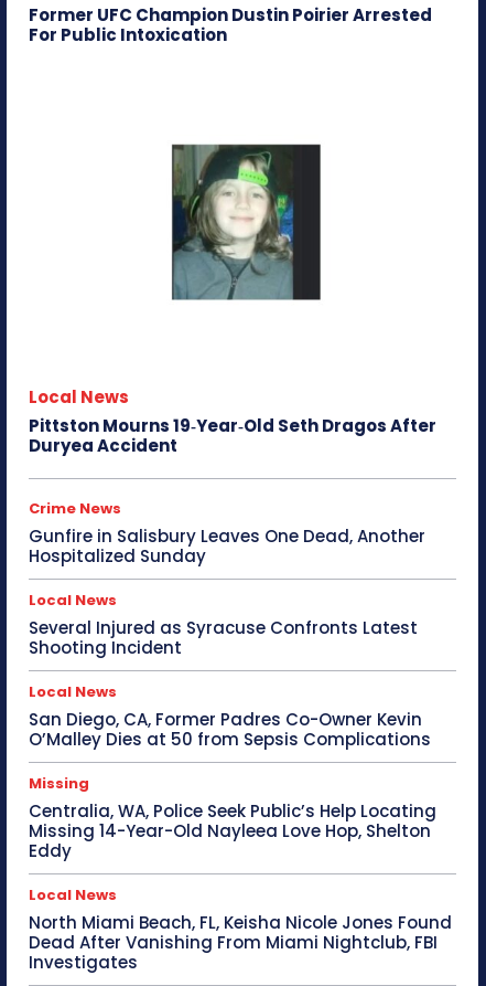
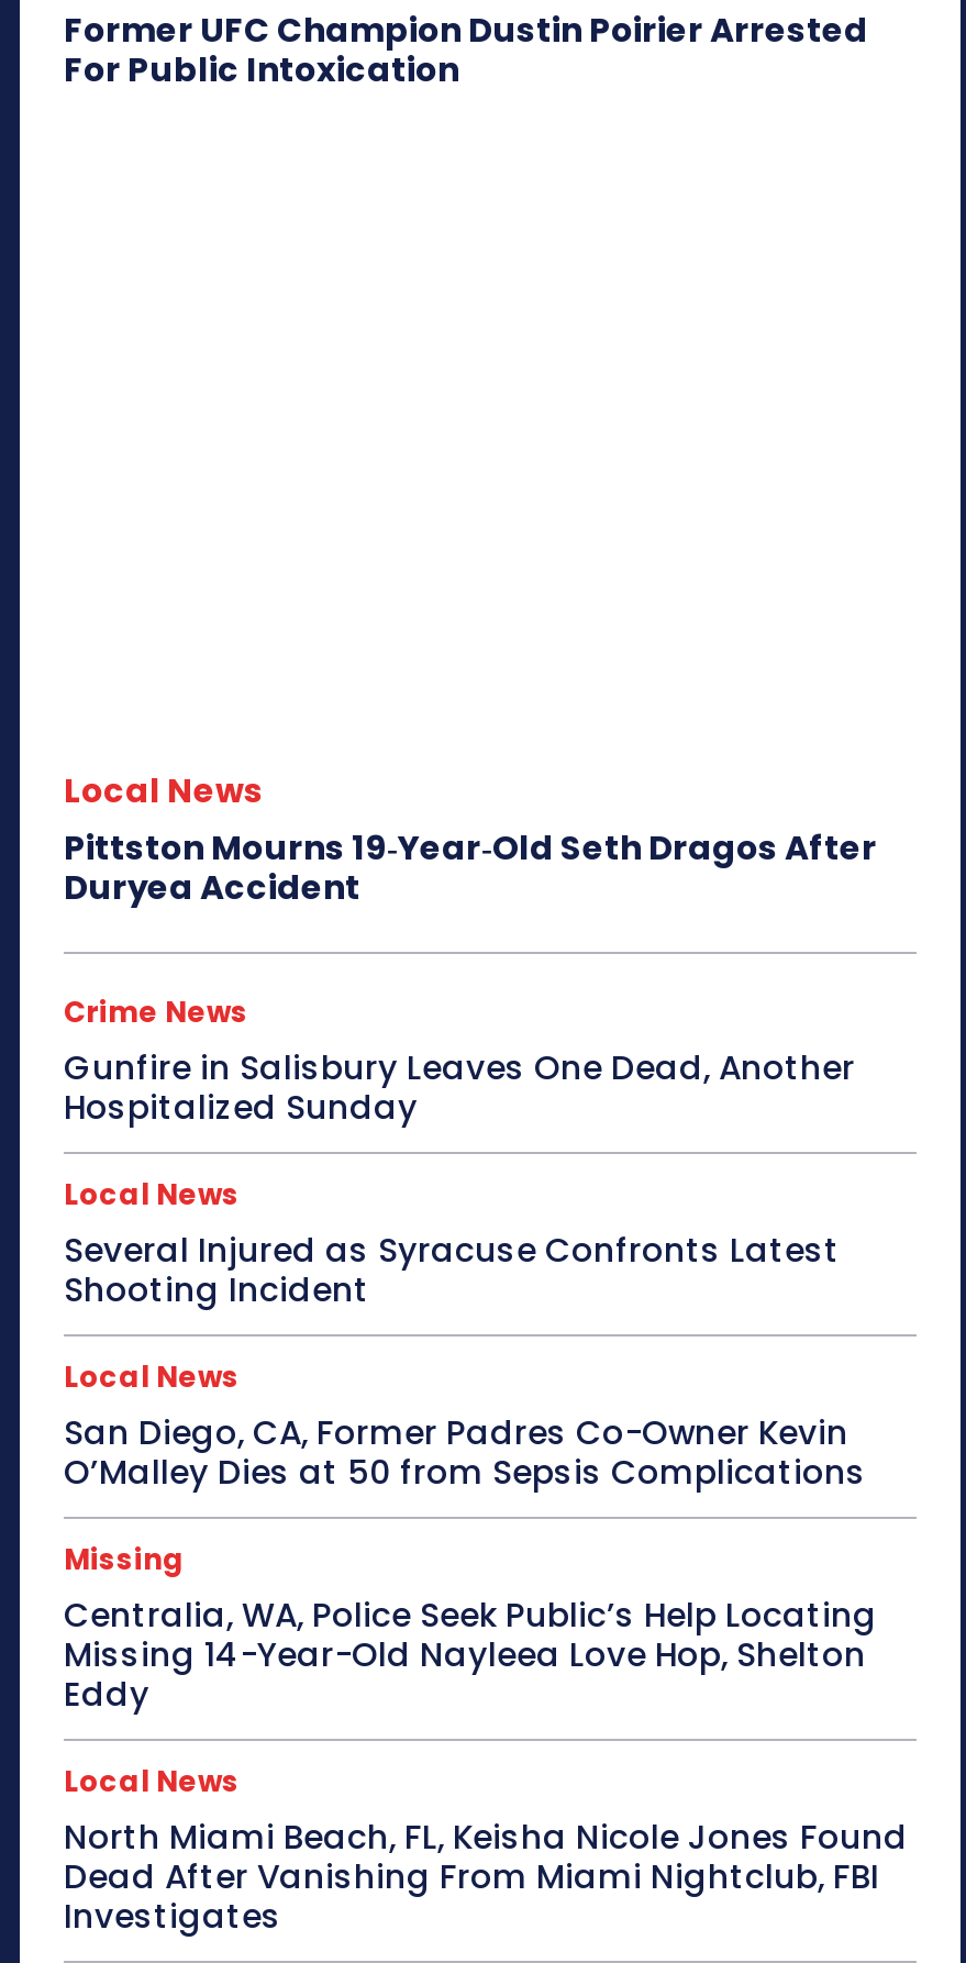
- [image]
